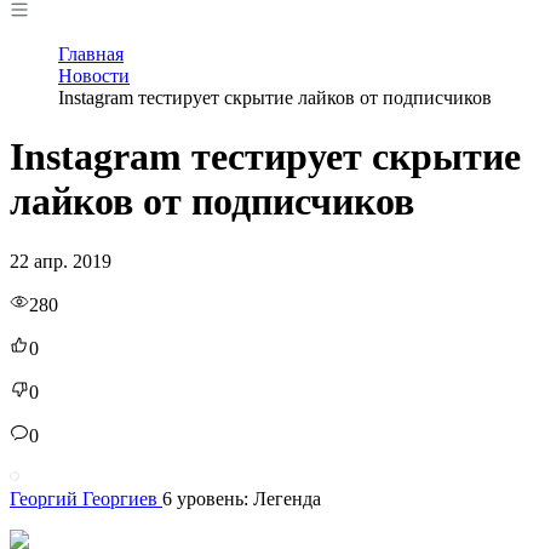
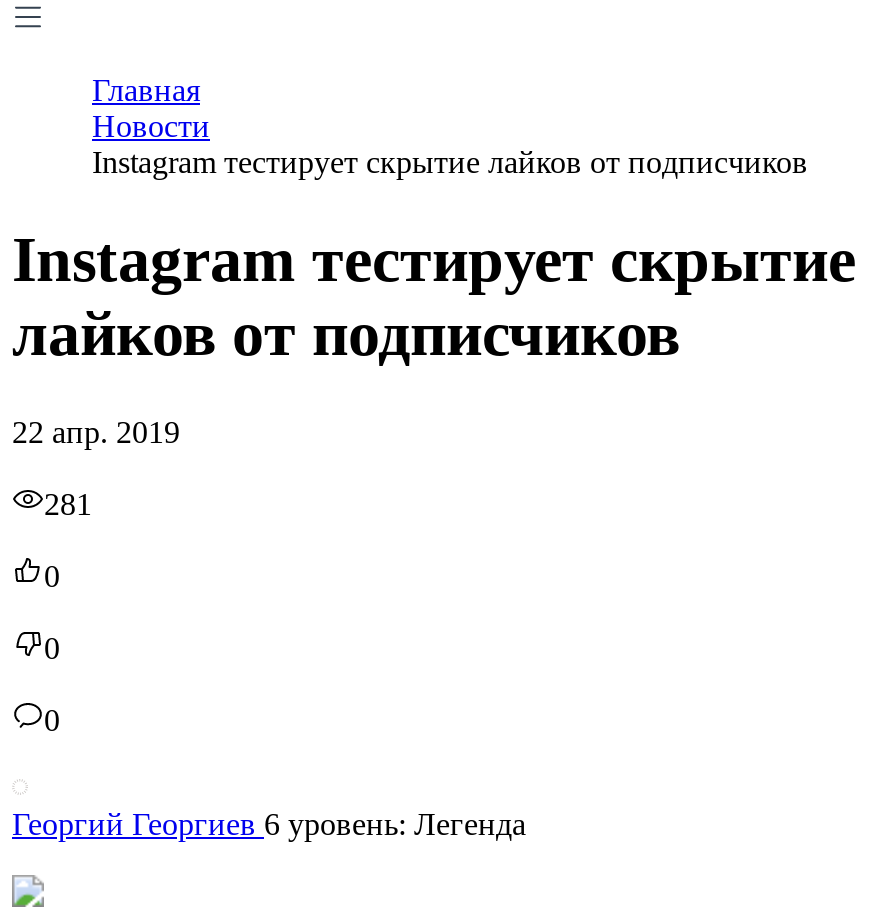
- 280
+ 281
